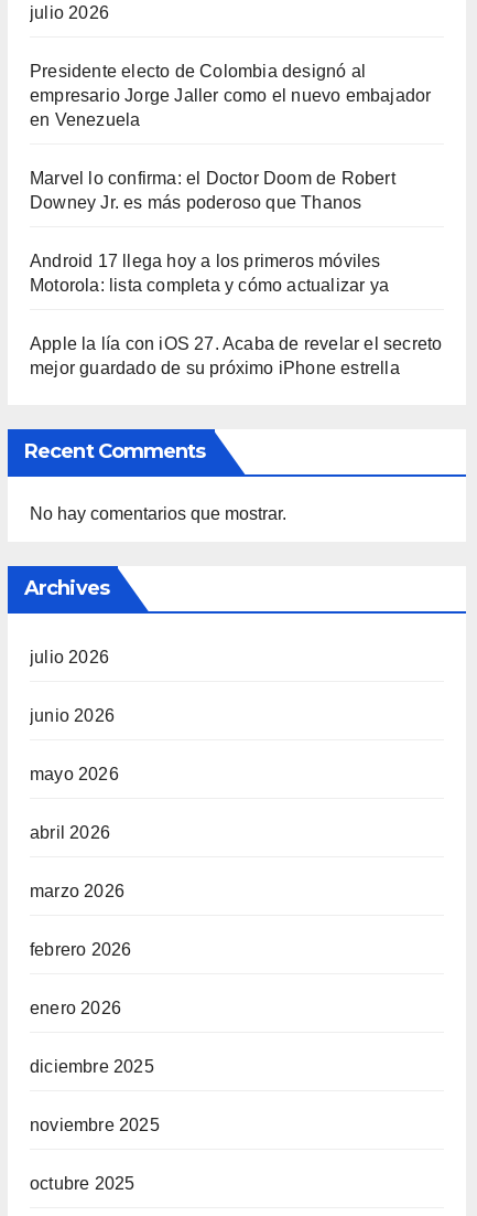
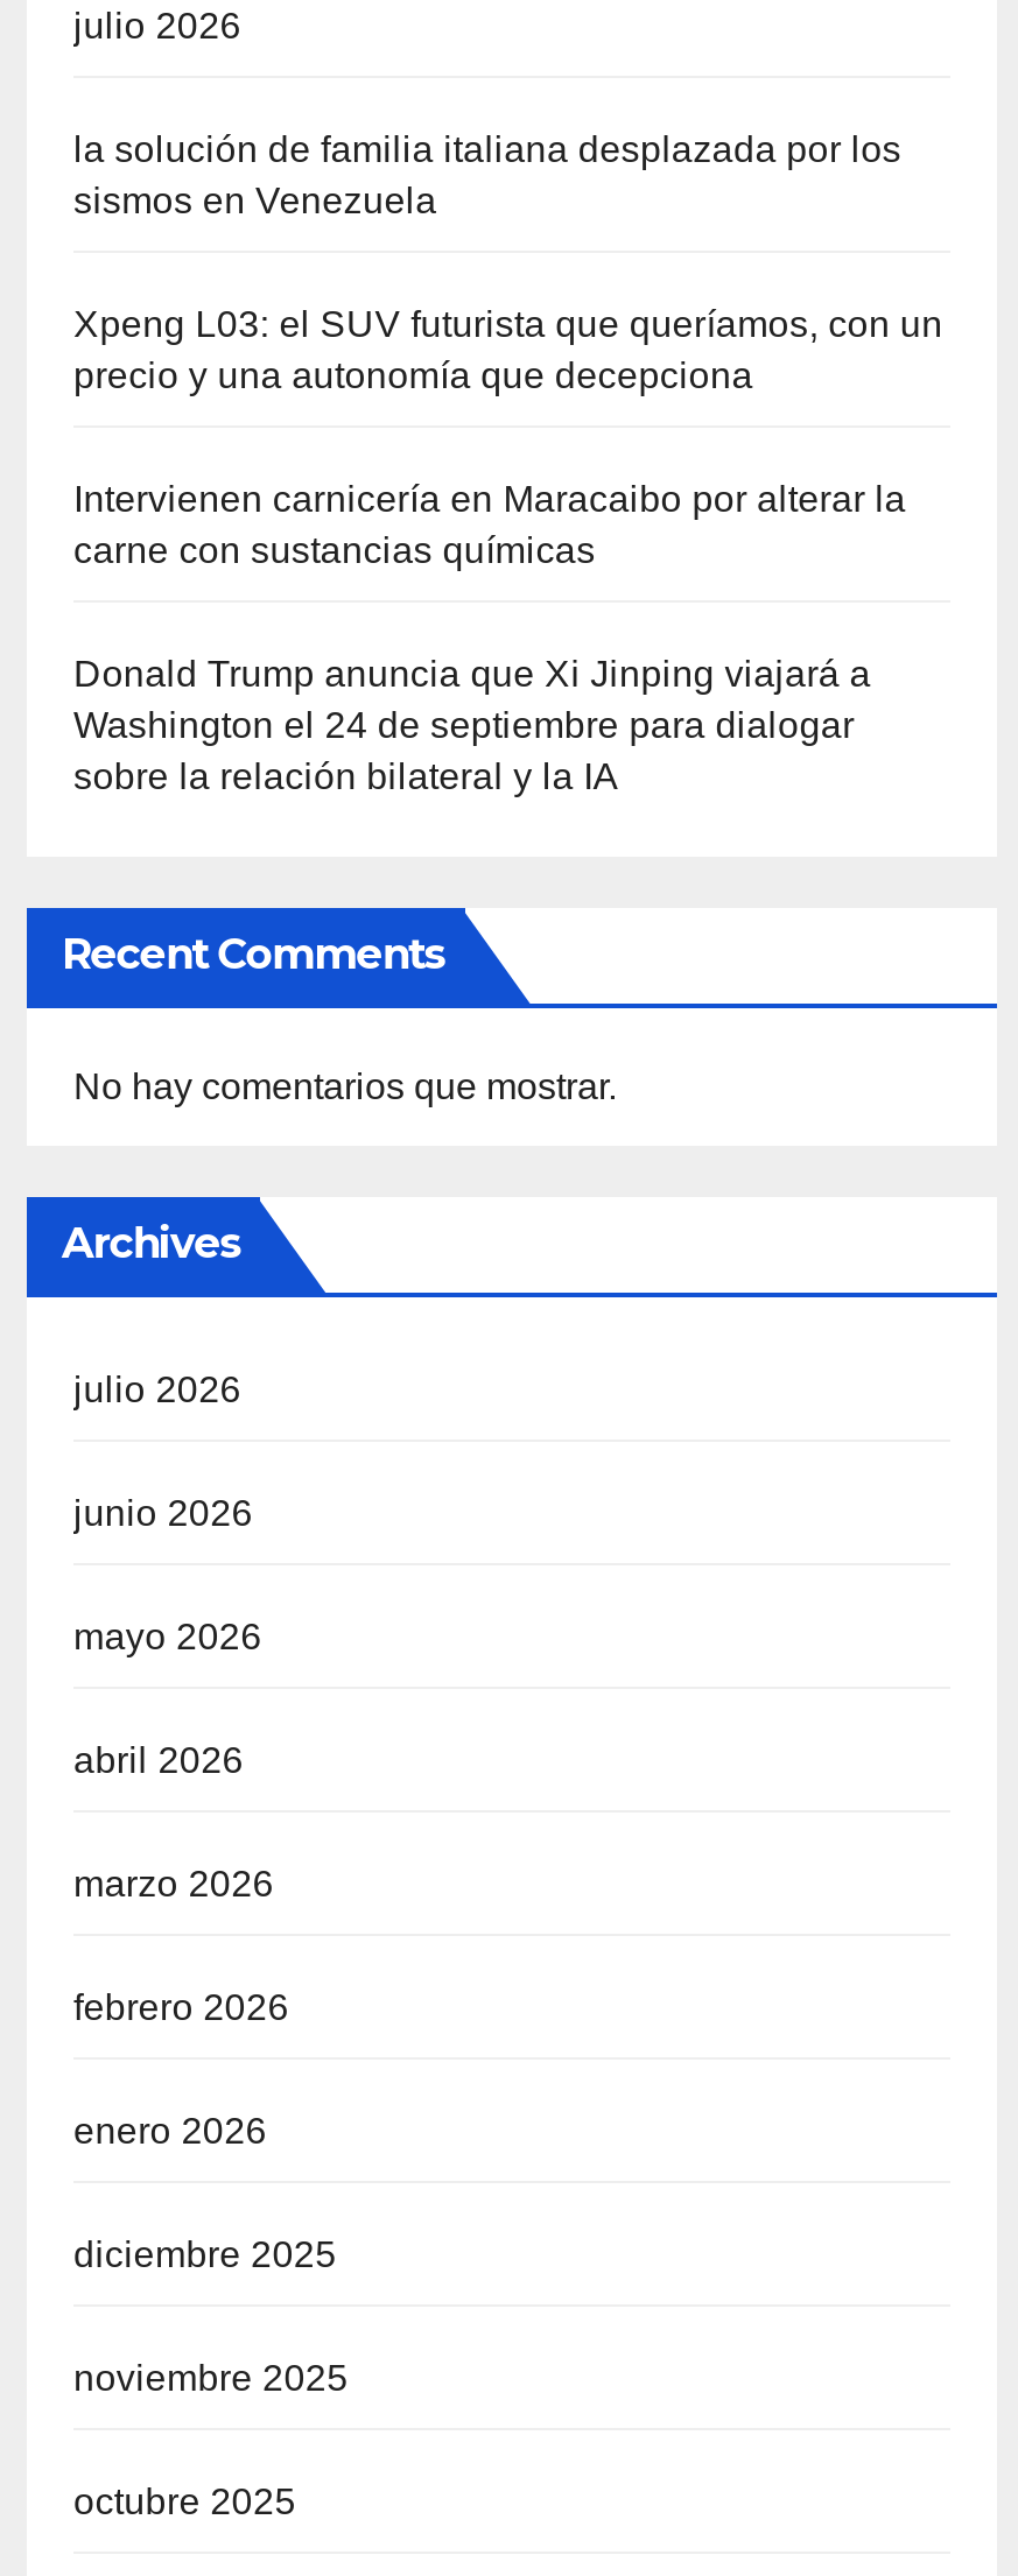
- Presidente electo de Colombia designó al
- empresario Jorge Jaller como el nuevo embajador
- en Venezuela
+ la solución de familia italiana desplazada por los
+ sismos en Venezuela

- Marvel lo confirma: el Doctor Doom de Robert
- Downey Jr. es más poderoso que Thanos
+ Xpeng L03: el SUV futurista que queríamos, con un
+ precio y una autonomía que decepciona

- Android 17 llega hoy a los primeros móviles
- Motorola: lista completa y cómo actualizar ya
+ Intervienen carnicería en Maracaibo por alterar la
+ carne con sustancias químicas

- Apple la lía con iOS 27. Acaba de revelar el secreto
- mejor guardado de su próximo iPhone estrella
+ Donald Trump anuncia que Xi Jinping viajará a
+ Washington el 24 de septiembre para dialogar
+ sobre la relación bilateral y la IA
